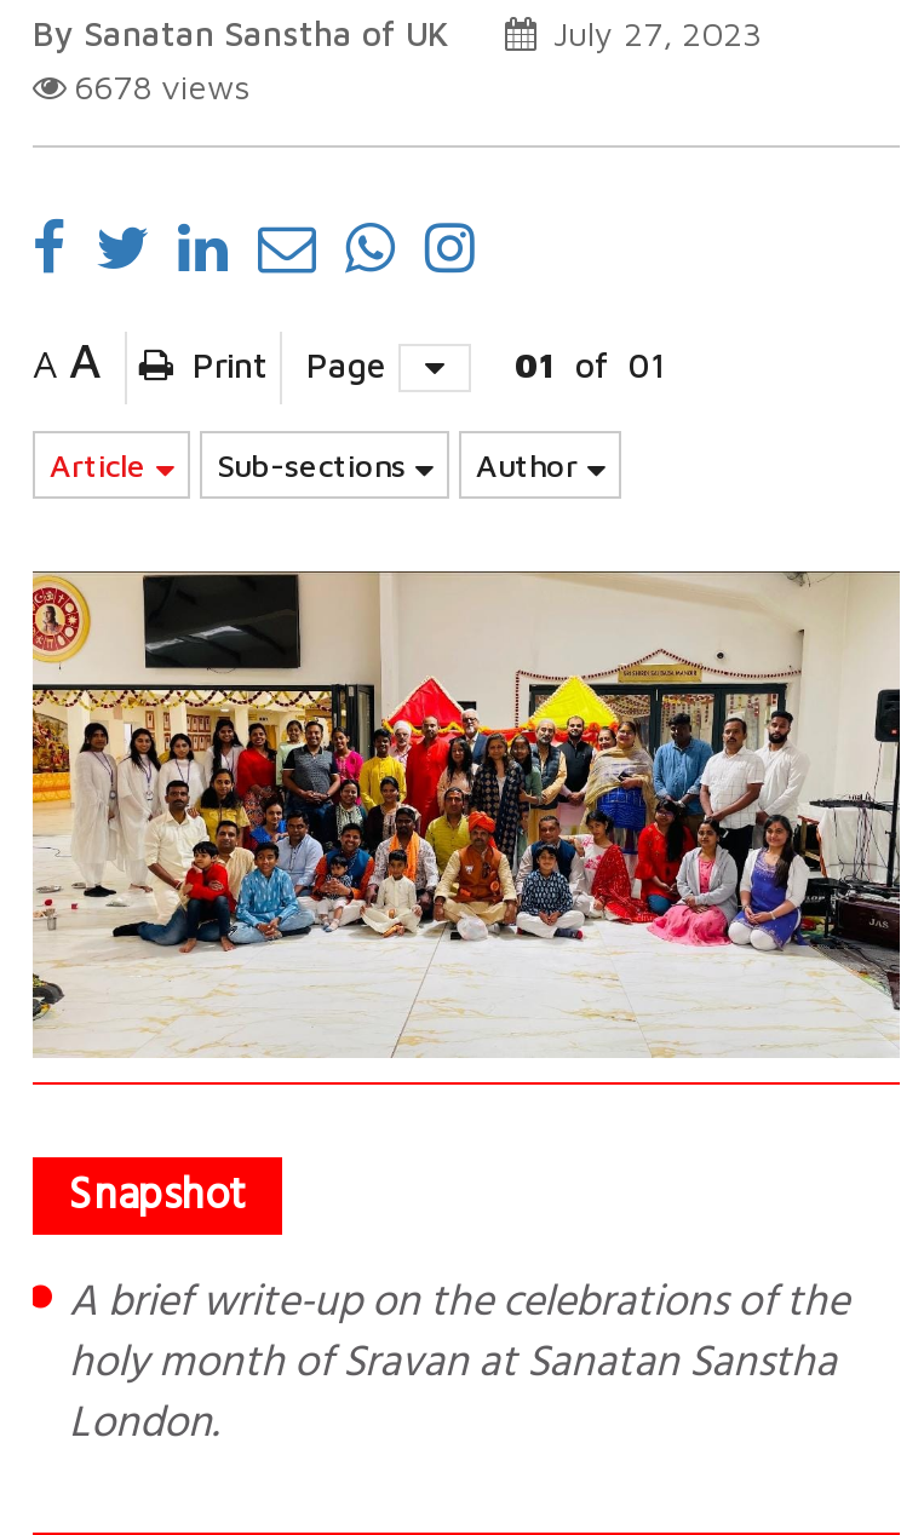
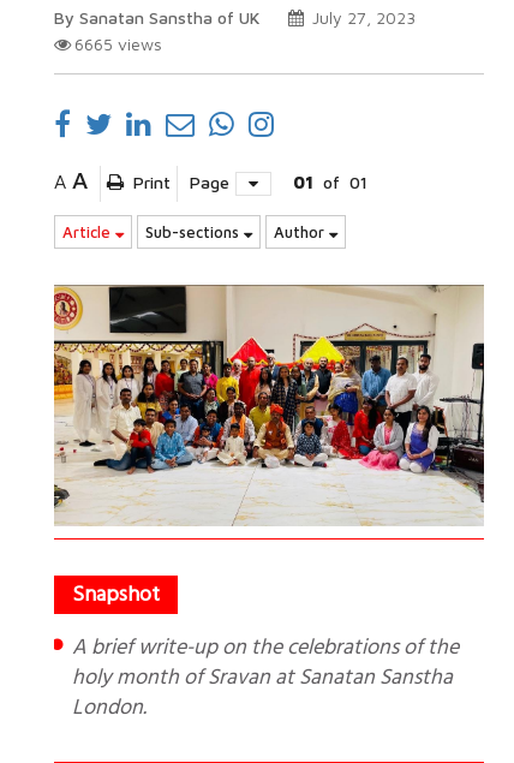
- 6678 views
+ 6665 views
